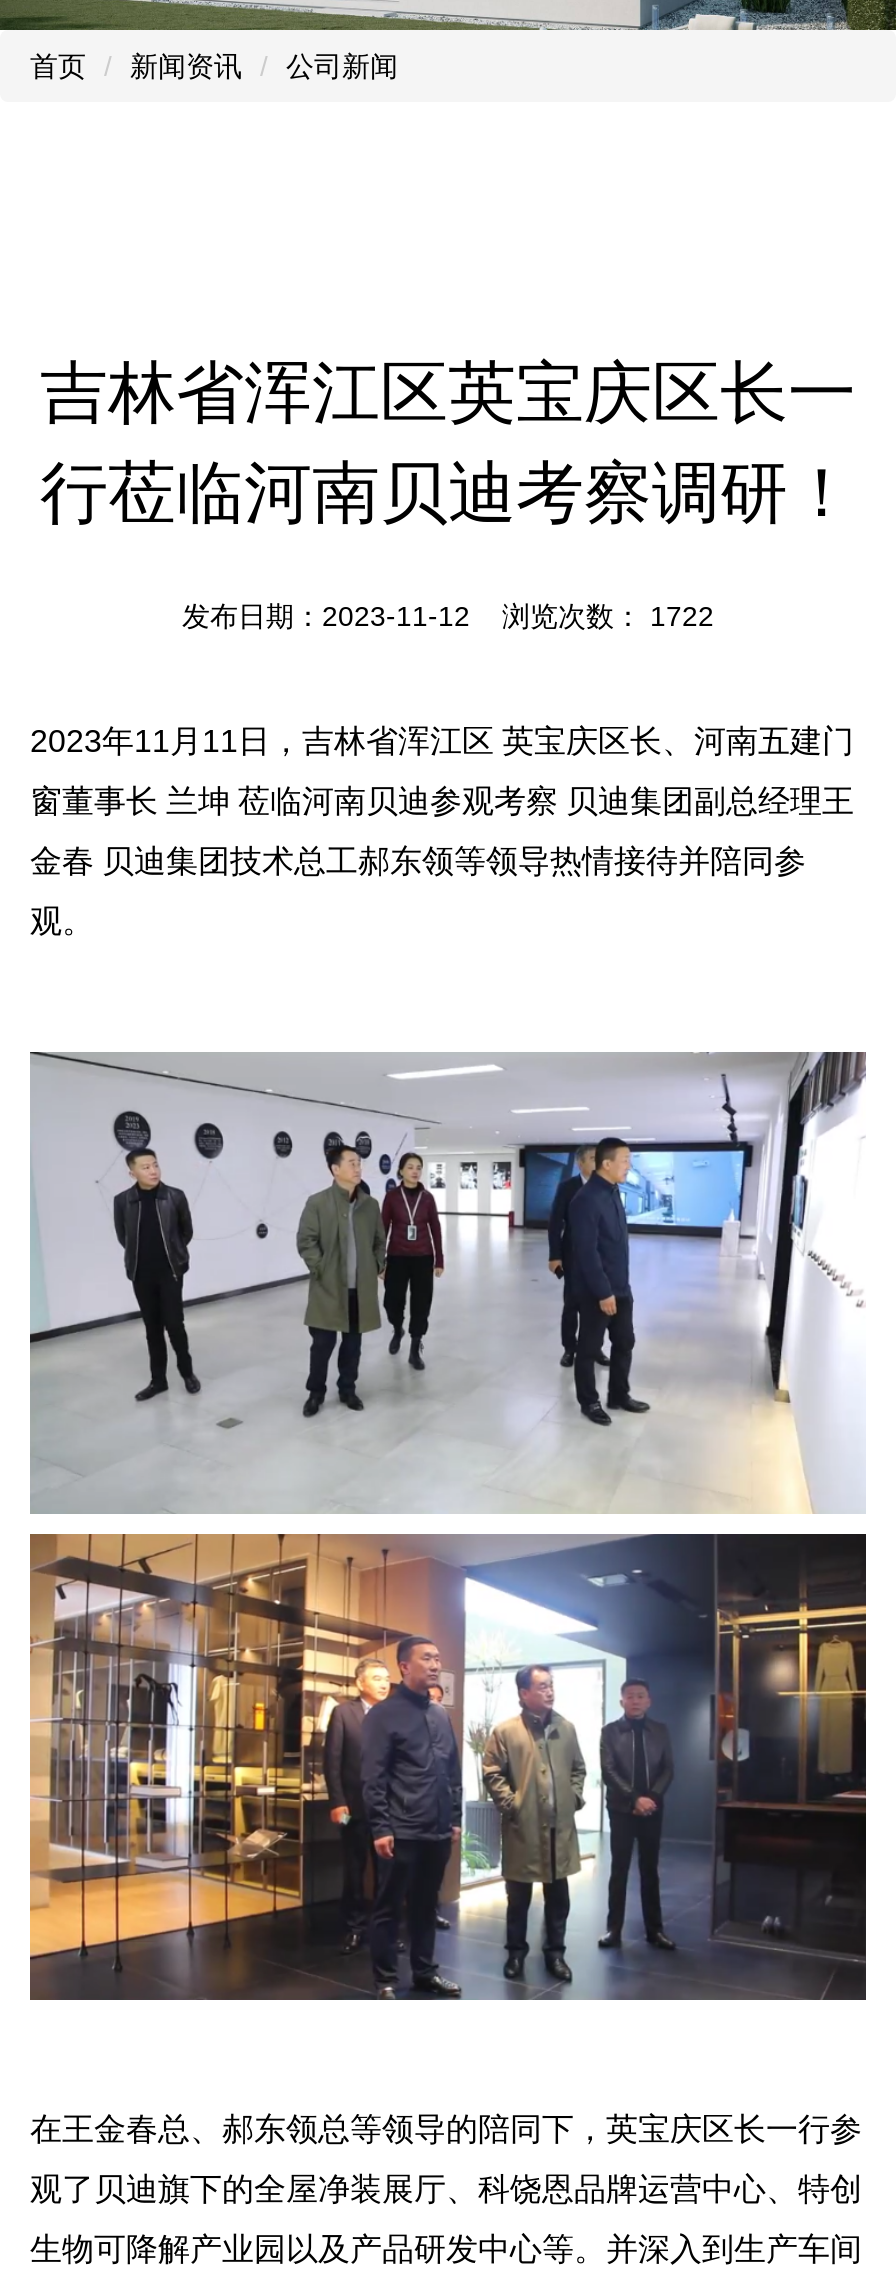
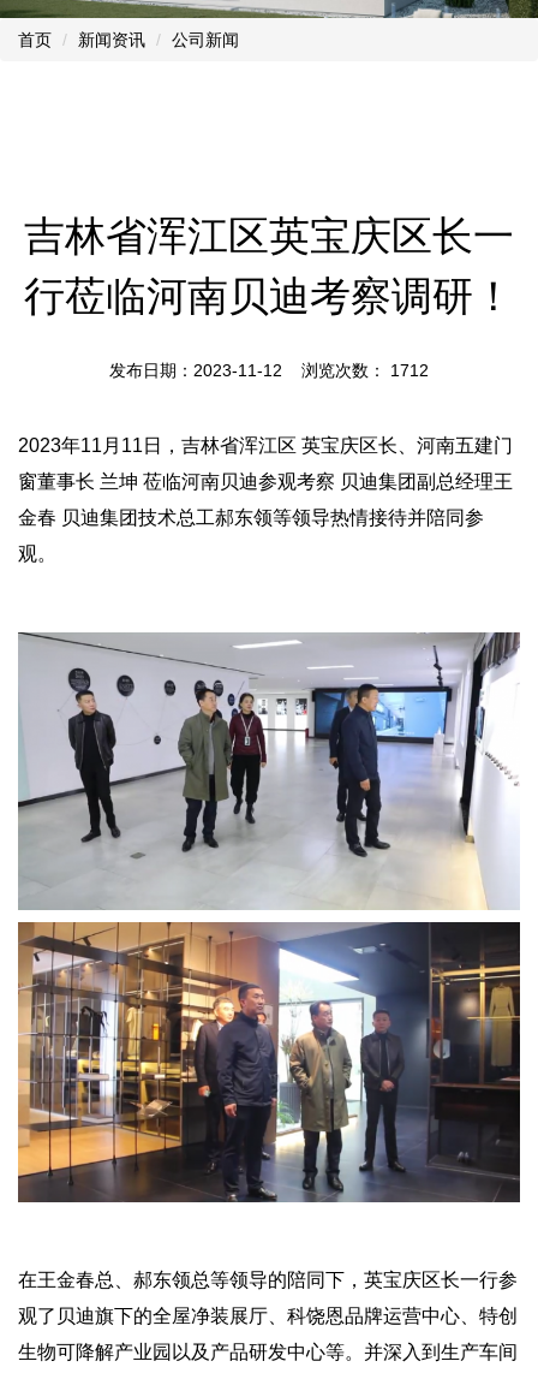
- 发布日期：2023-11-12 浏览次数：1722
+ 发布日期：2023-11-12 浏览次数：1712
